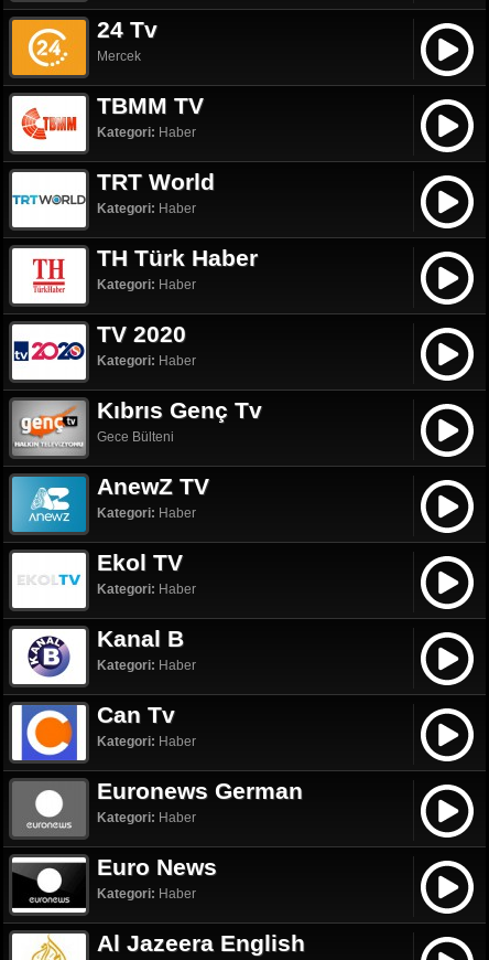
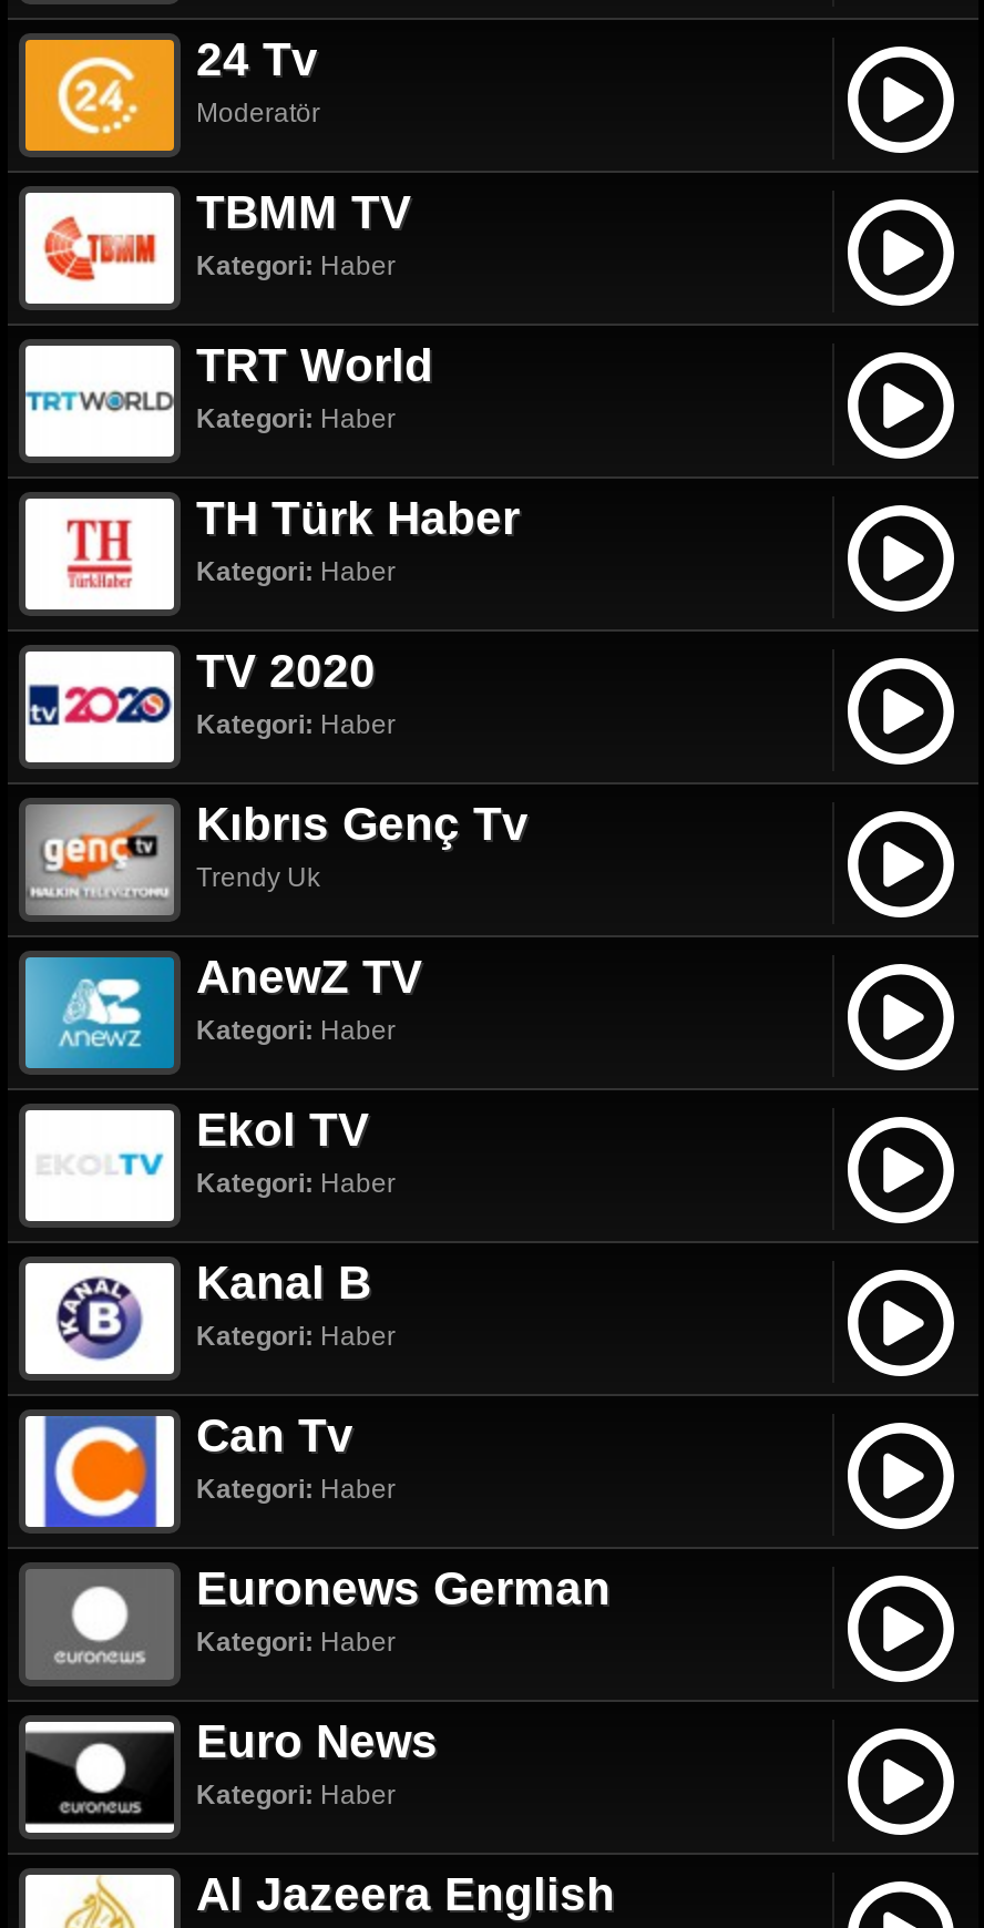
- Mercek
+ Moderatör

- Gece Bülteni
+ Trendy Uk
